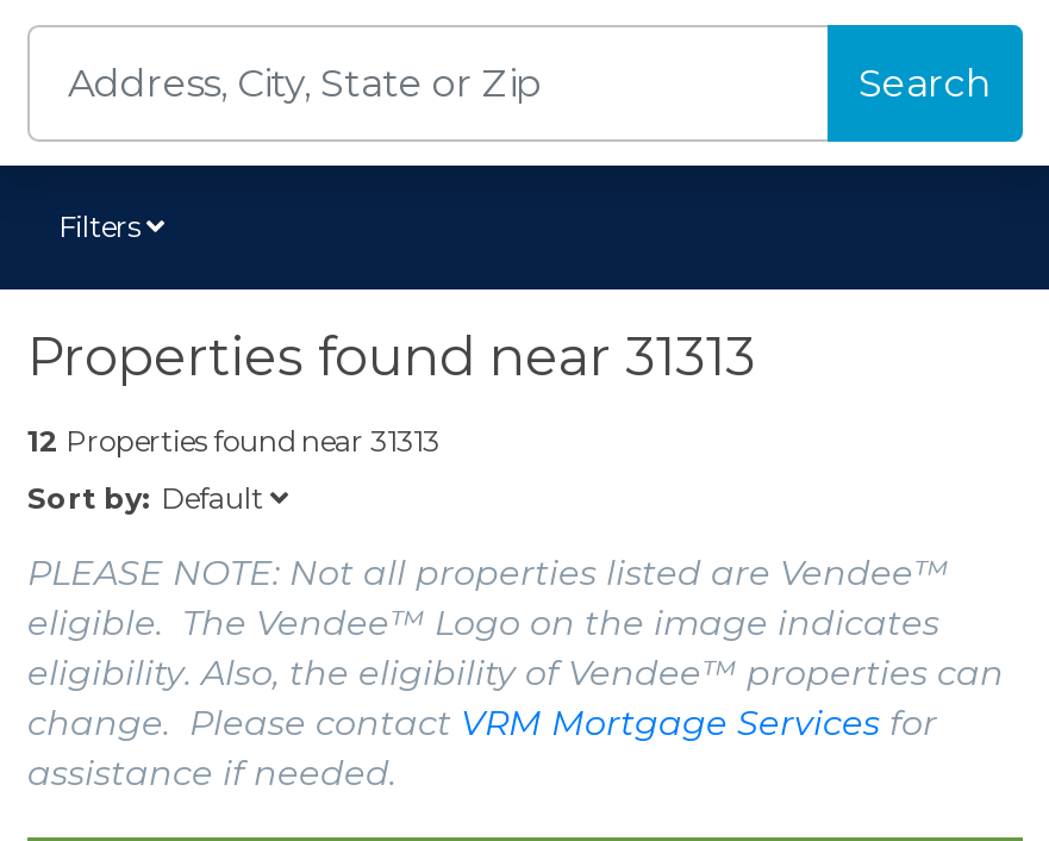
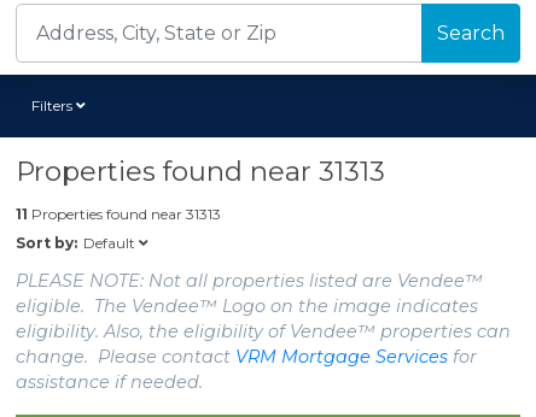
- 12 Properties found near 31313
+ 11 Properties found near 31313
